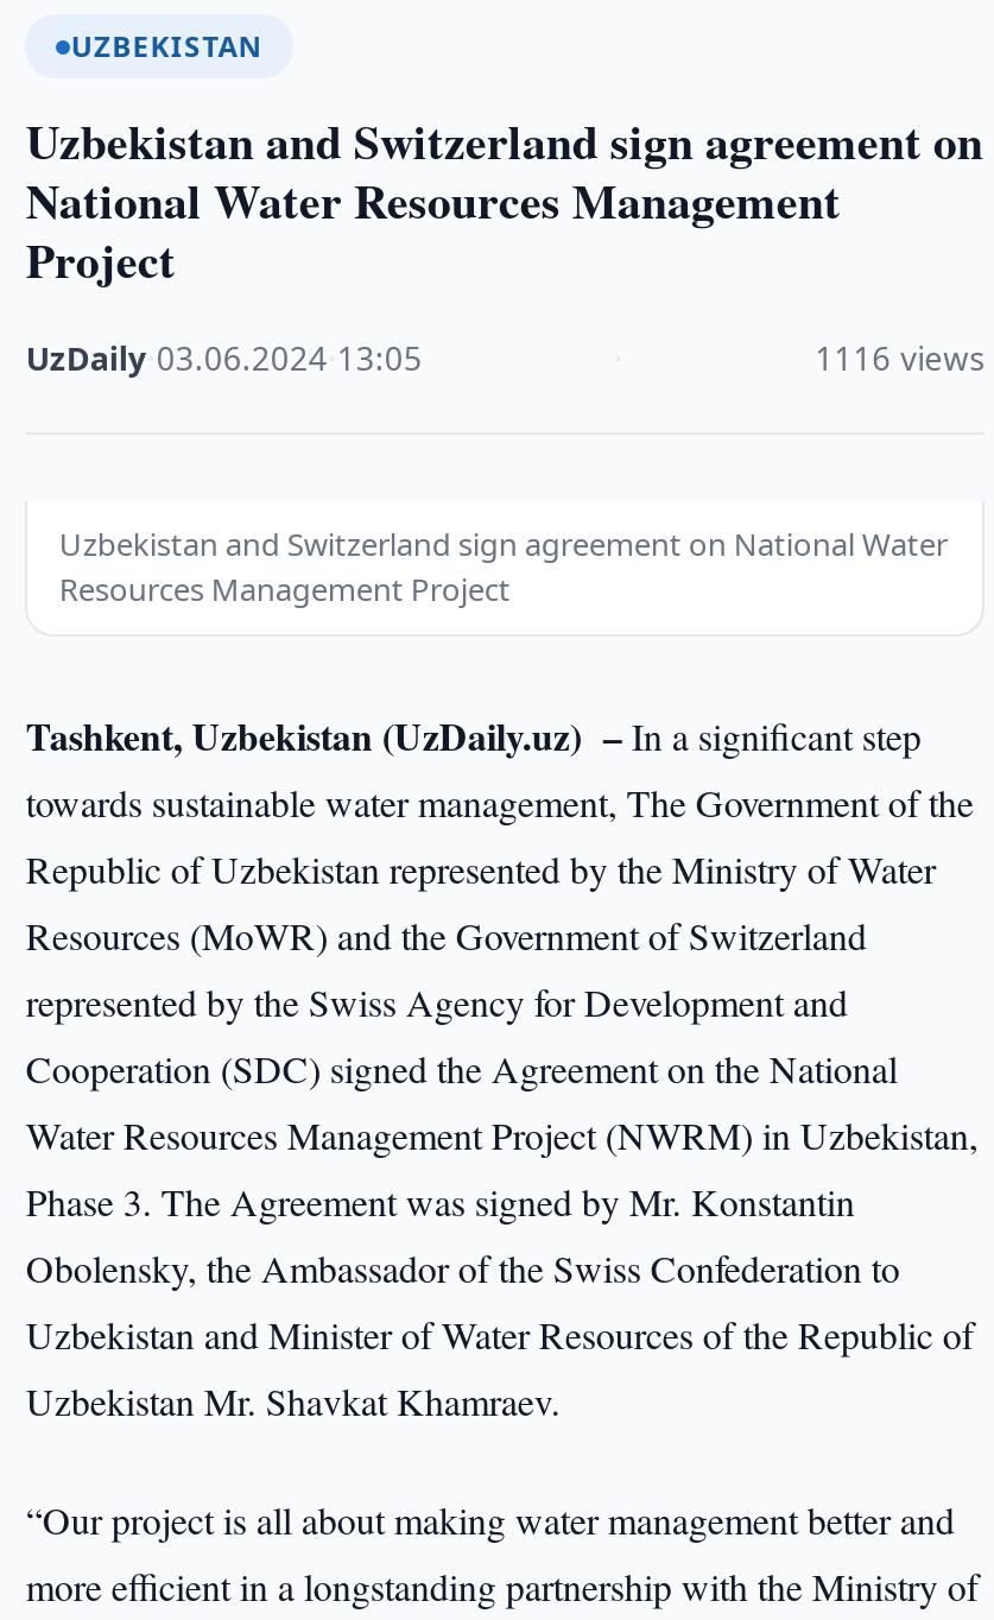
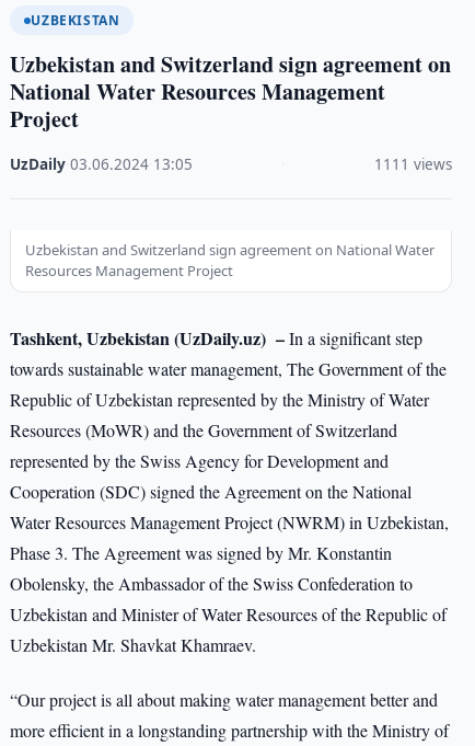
- 1116 views
+ 1111 views
